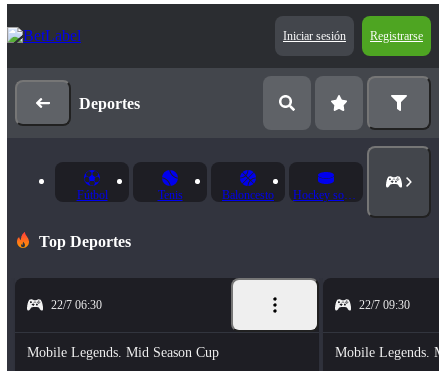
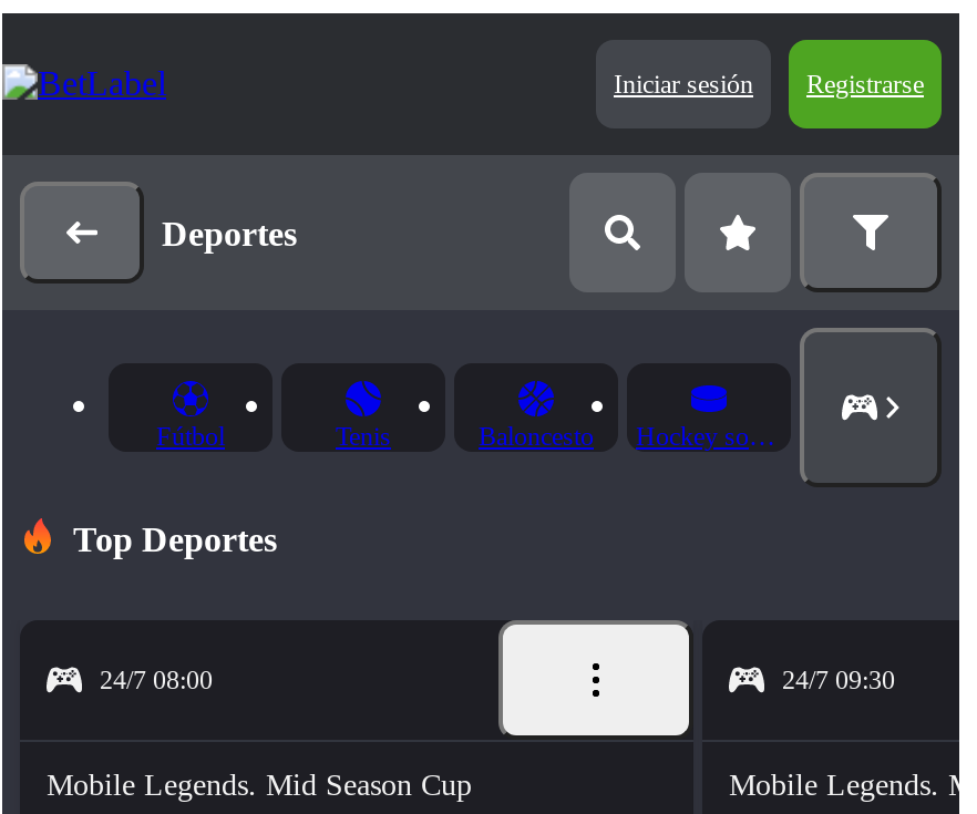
- 22/7 06:30
+ 24/7 08:00

- 22/7 09:30
+ 24/7 09:30
